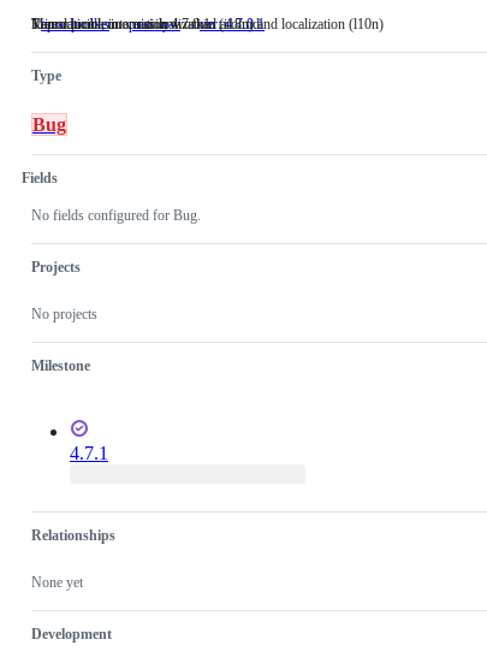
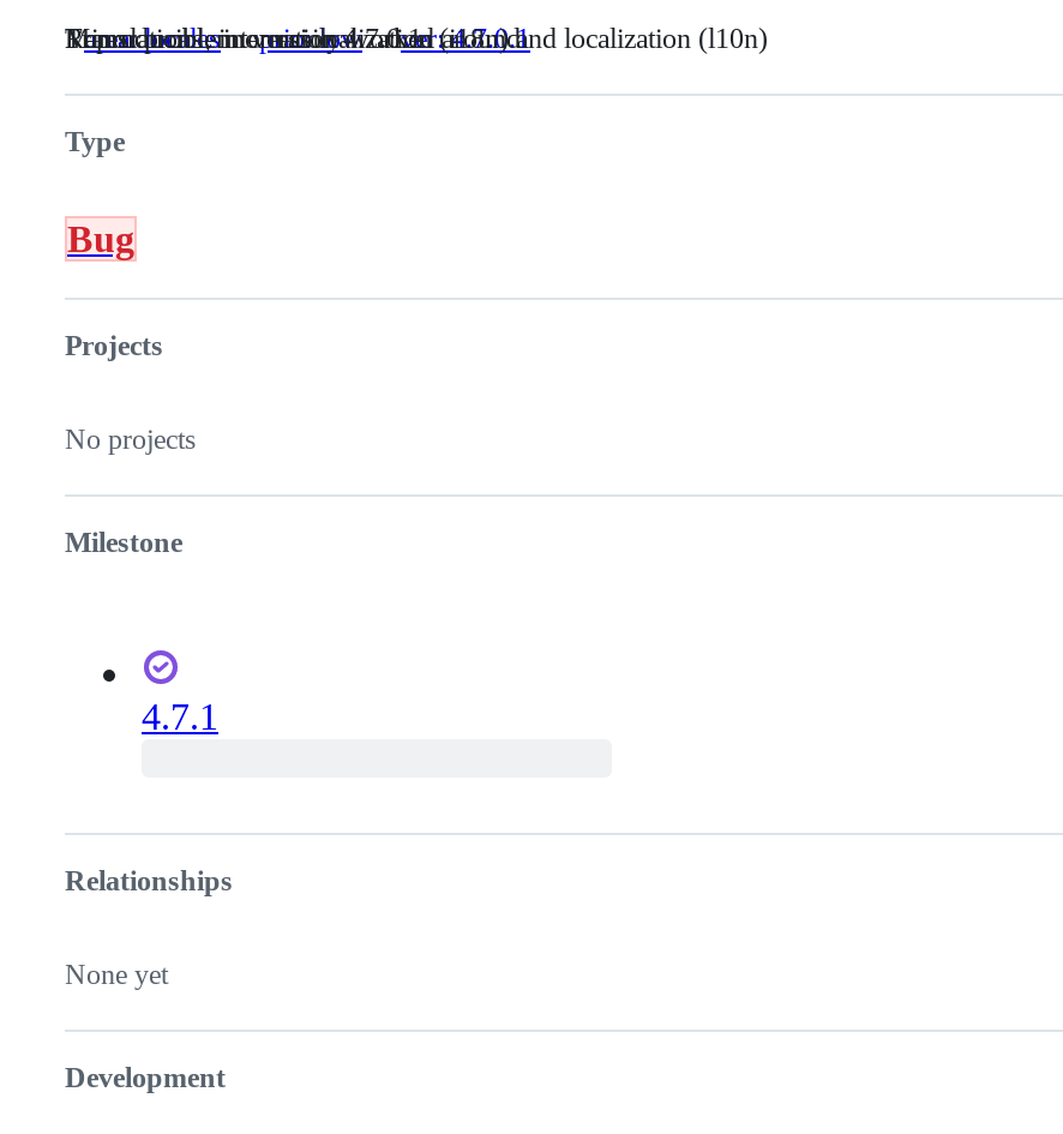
- Fields
- No fields configured for Bug.
